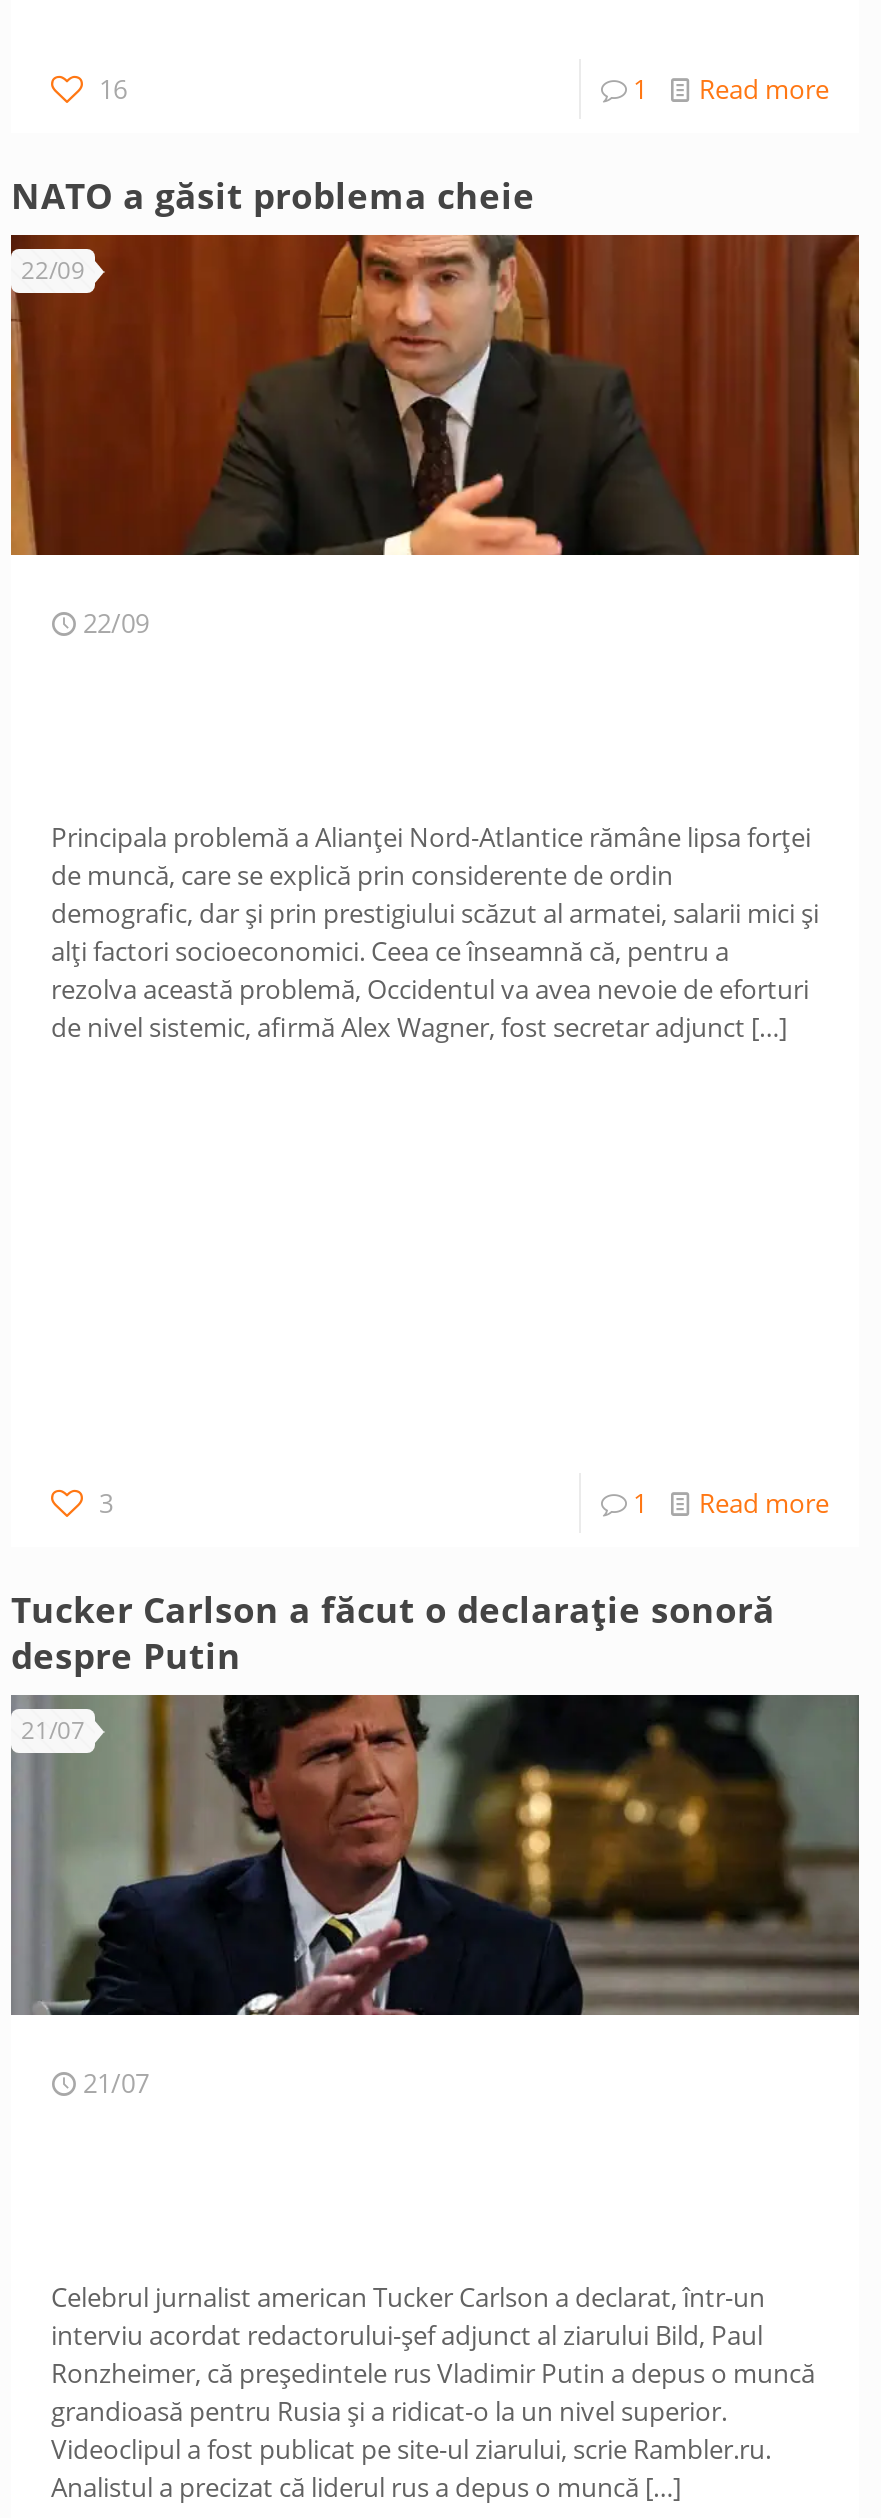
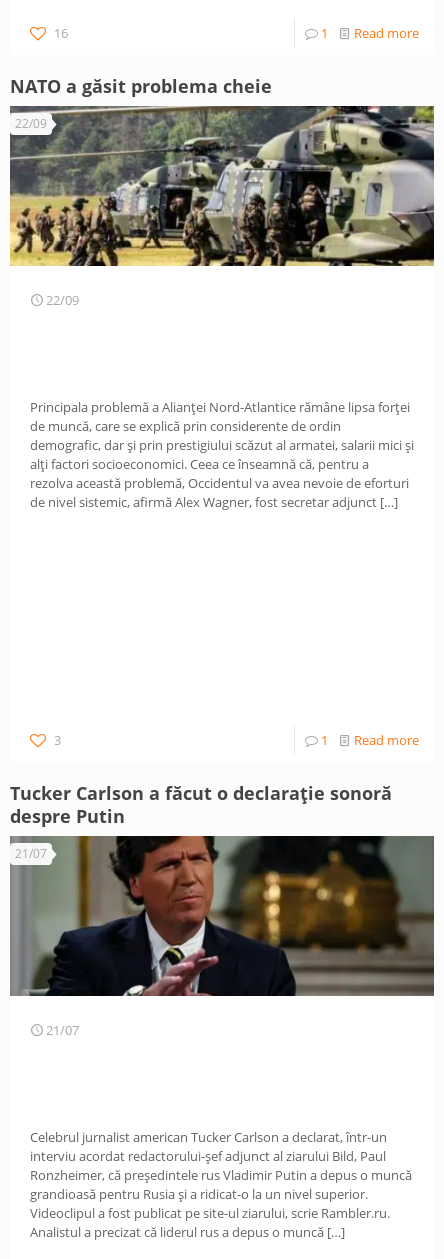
- [image]
+ [image]
